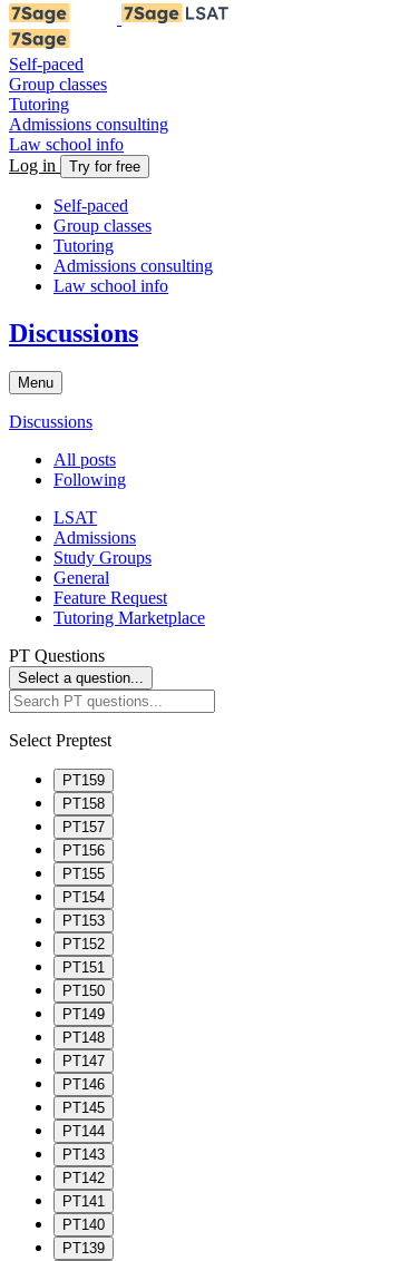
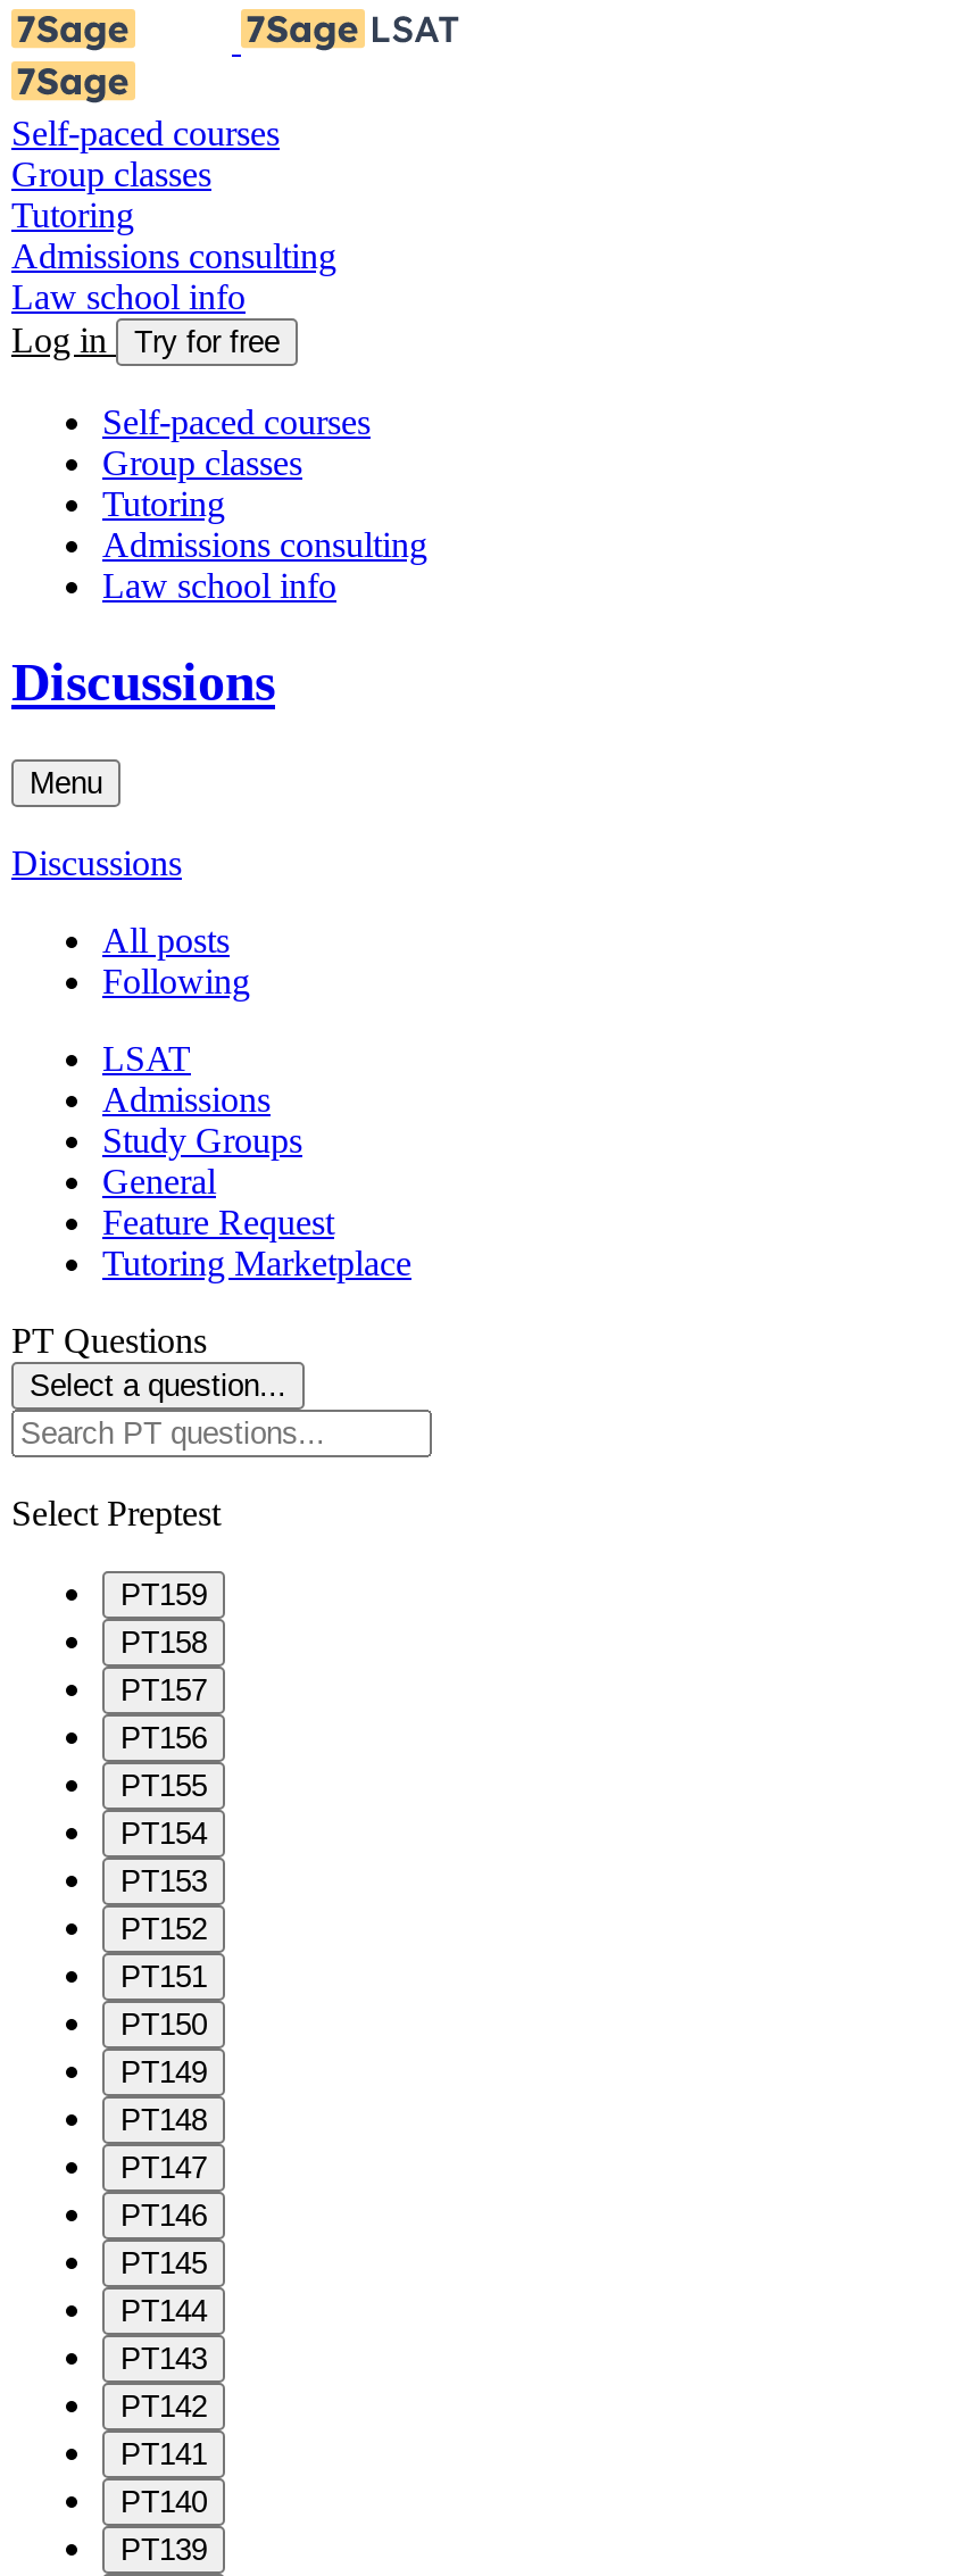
- Self-paced
+ Self-paced courses

- Self-paced
+ Self-paced courses
